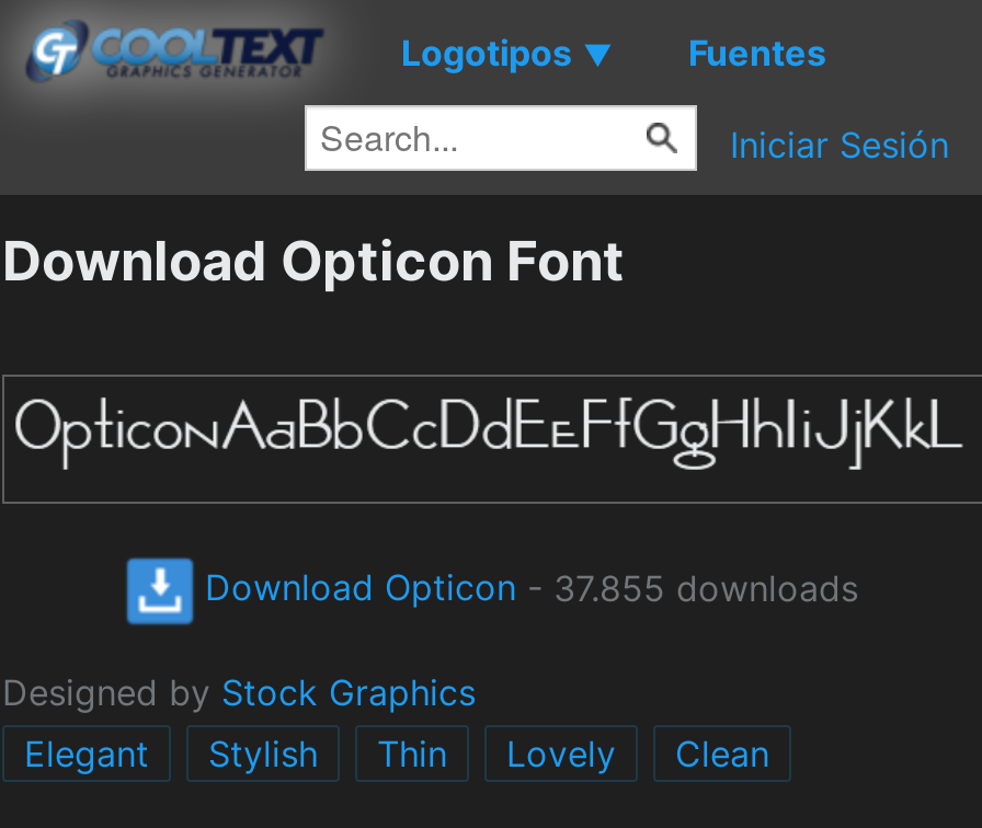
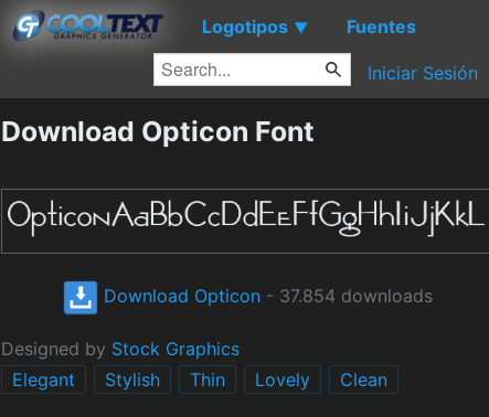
- Download Opticon - 37.855 downloads
+ Download Opticon - 37.854 downloads
